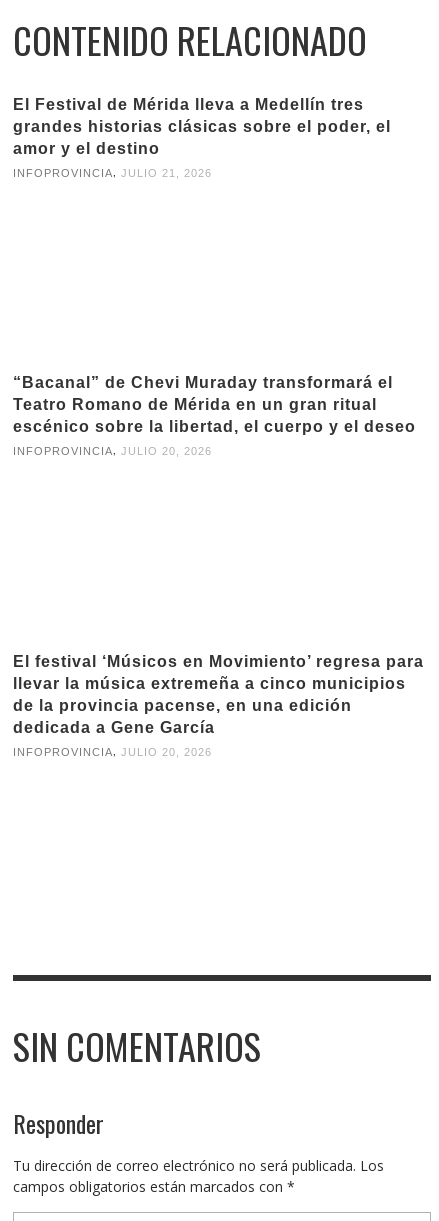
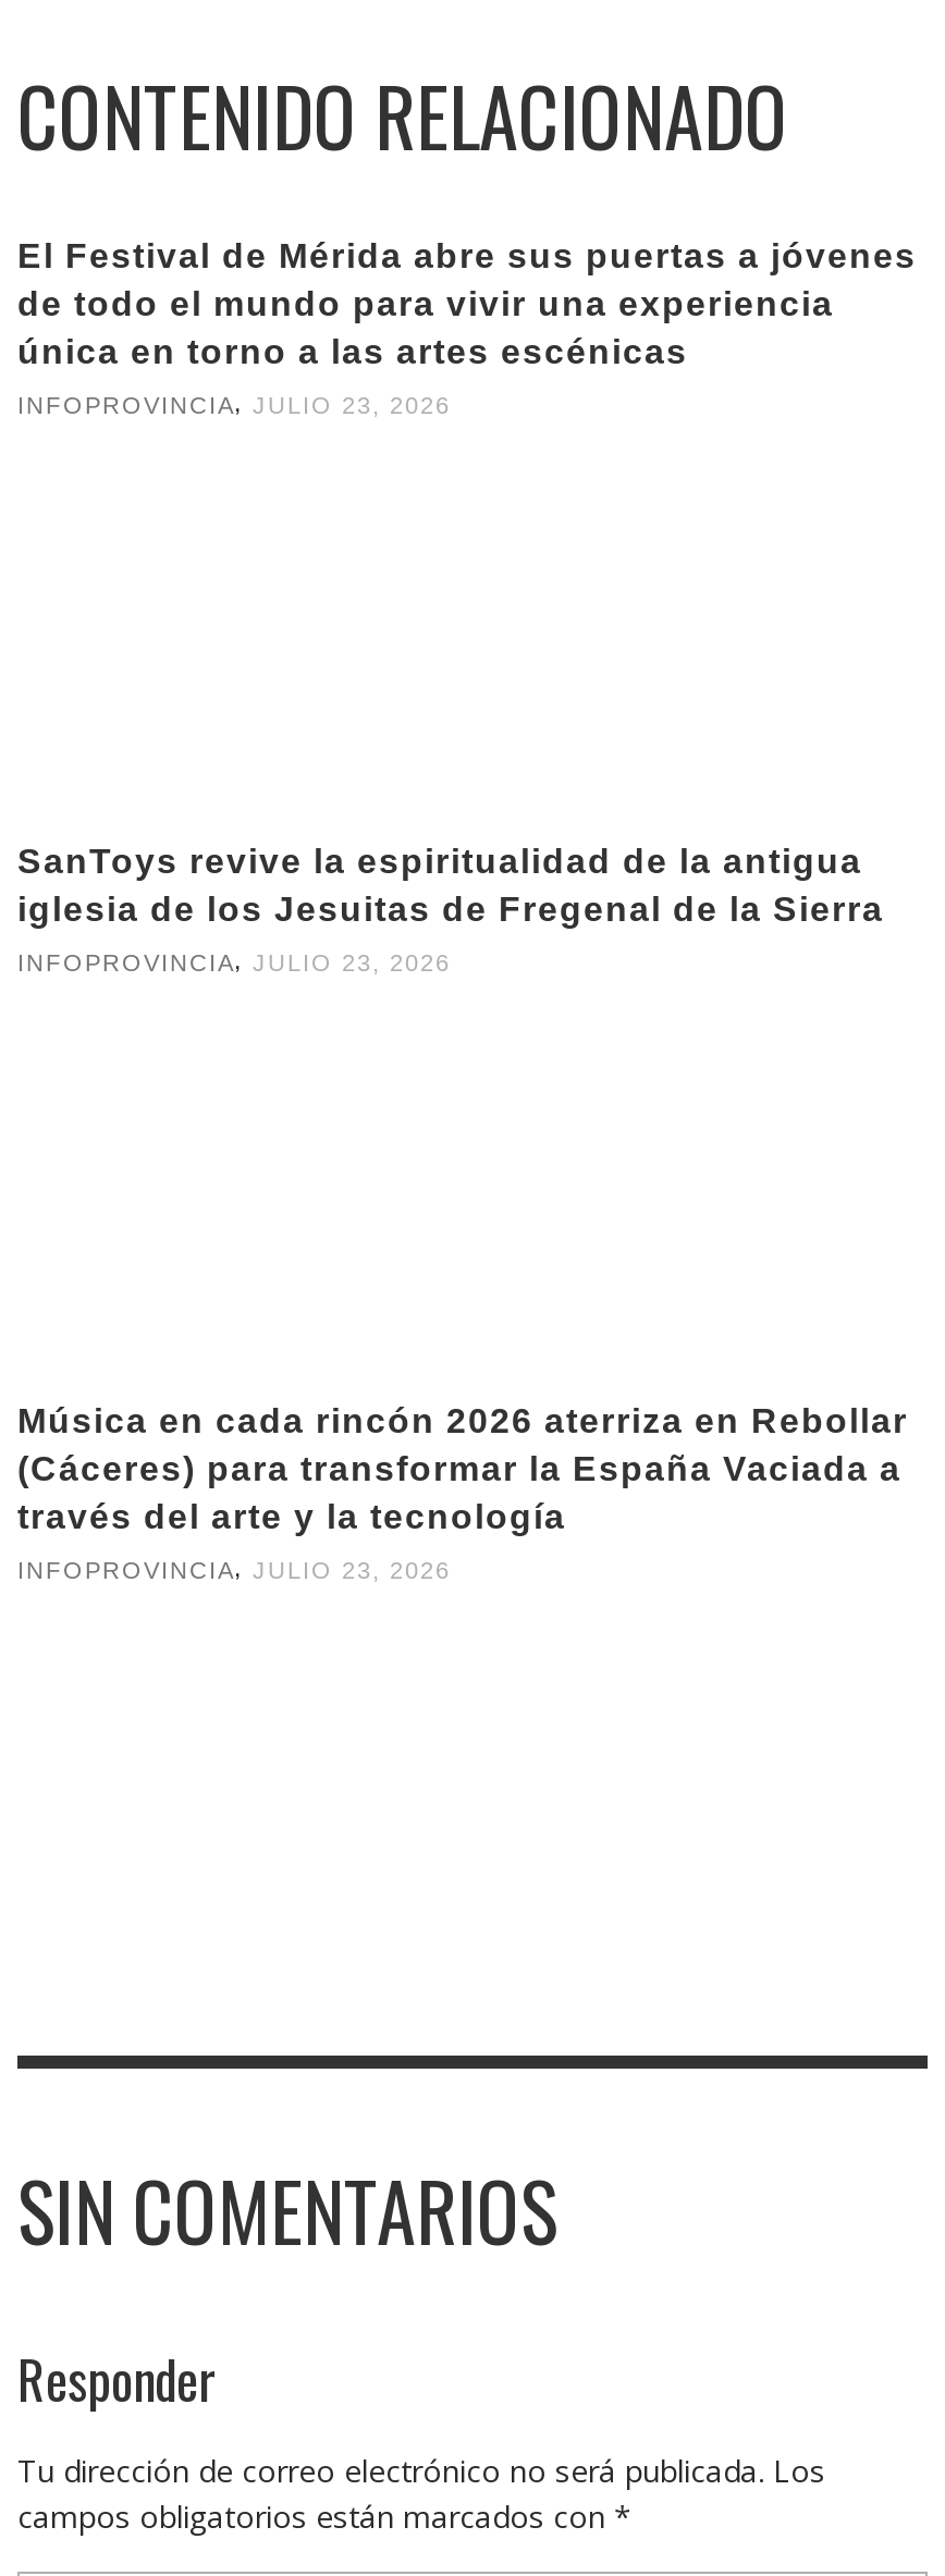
- El Festival de Mérida lleva a Medellín tres
- grandes historias clásicas sobre el poder, el
- amor y el destino
- INFOPROVINCIA, JULIO 21, 2026
+ El Festival de Mérida abre sus puertas a jóvenes
+ de todo el mundo para vivir una experiencia
+ única en torno a las artes escénicas
+ INFOPROVINCIA, JULIO 23, 2026

- “Bacanal” de Chevi Muraday transformará el
- Teatro Romano de Mérida en un gran ritual
- escénico sobre la libertad, el cuerpo y el deseo
- INFOPROVINCIA, JULIO 20, 2026
+ SanToys revive la espiritualidad de la antigua
+ iglesia de los Jesuitas de Fregenal de la Sierra
+ INFOPROVINCIA, JULIO 23, 2026

- El festival ‘Músicos en Movimiento’ regresa para
- llevar la música extremeña a cinco municipios
- de la provincia pacense, en una edición
- dedicada a Gene García
- INFOPROVINCIA, JULIO 20, 2026
+ Música en cada rincón 2026 aterriza en Rebollar
+ (Cáceres) para transformar la España Vaciada a
+ través del arte y la tecnología
+ INFOPROVINCIA, JULIO 23, 2026
